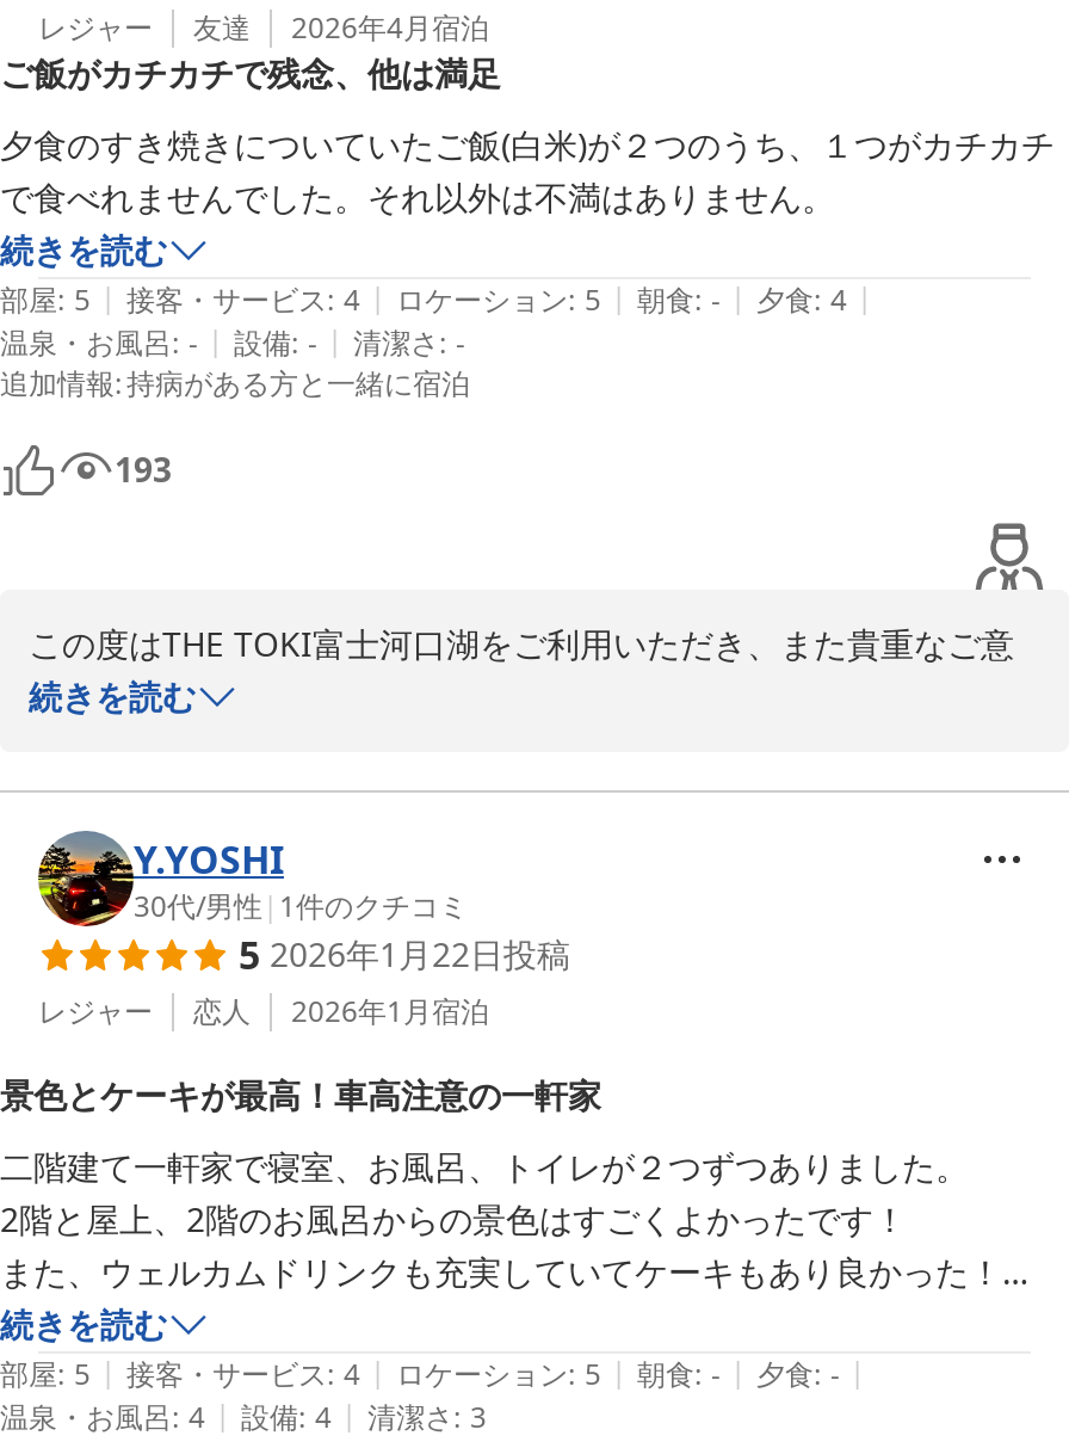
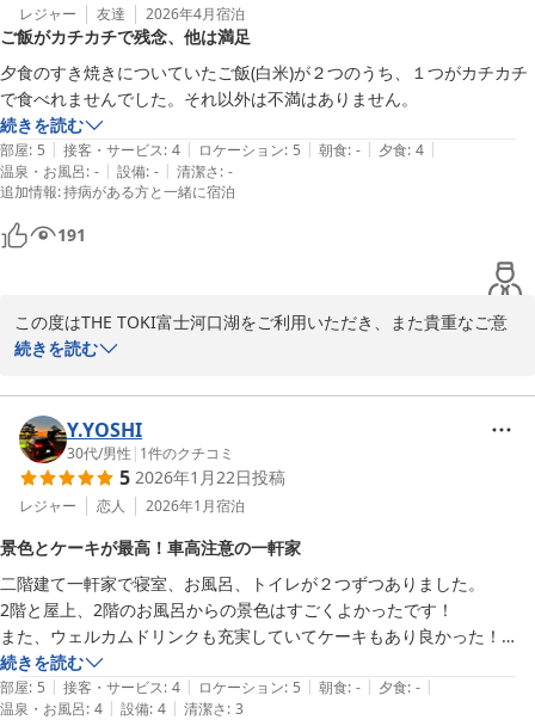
- 193
+ 191
